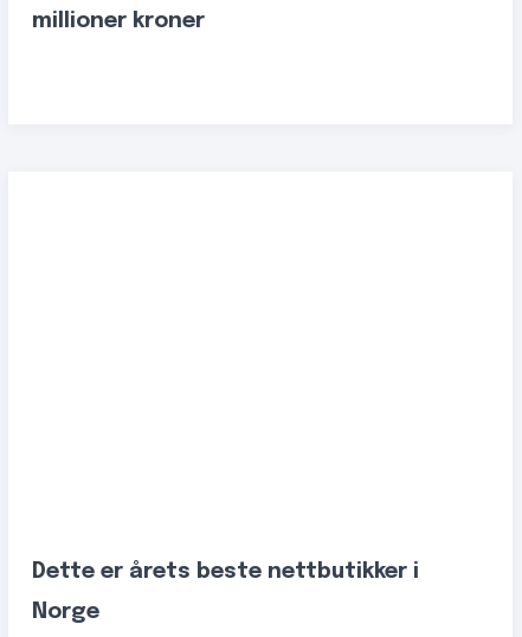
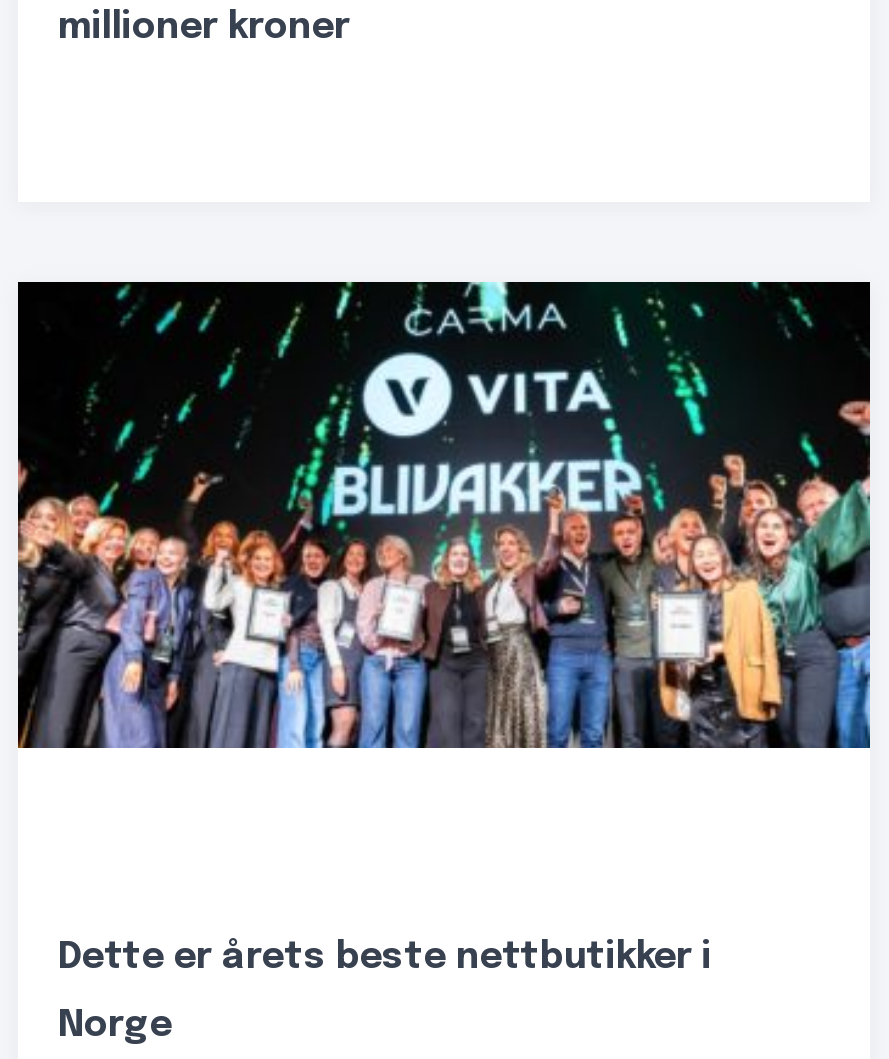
+ [image]
